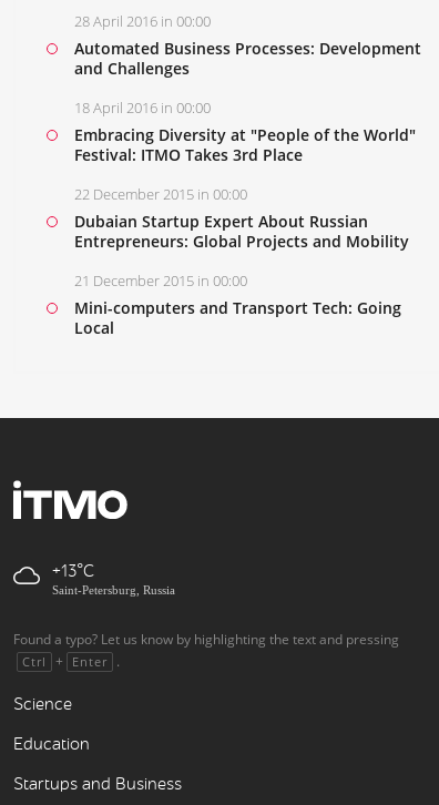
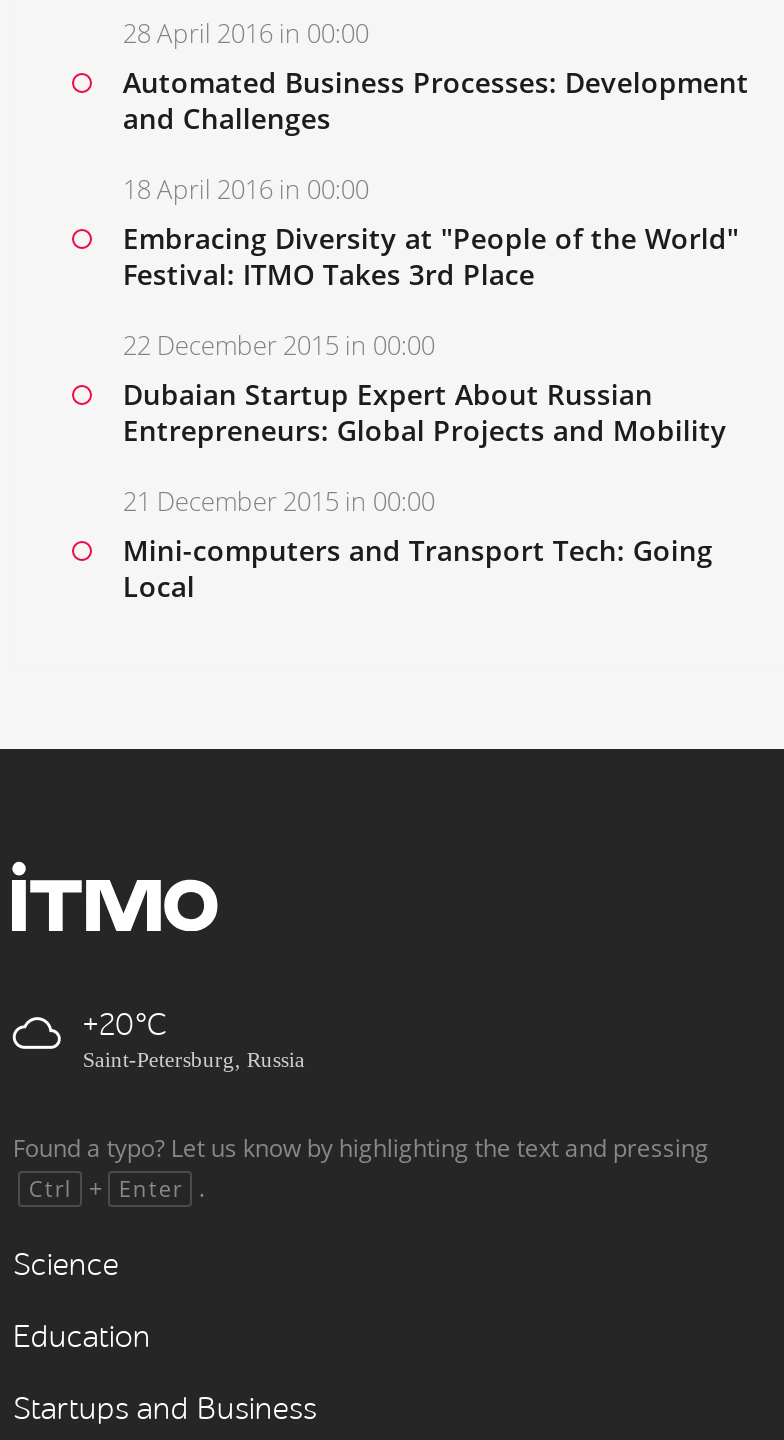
- +13
+ +20
